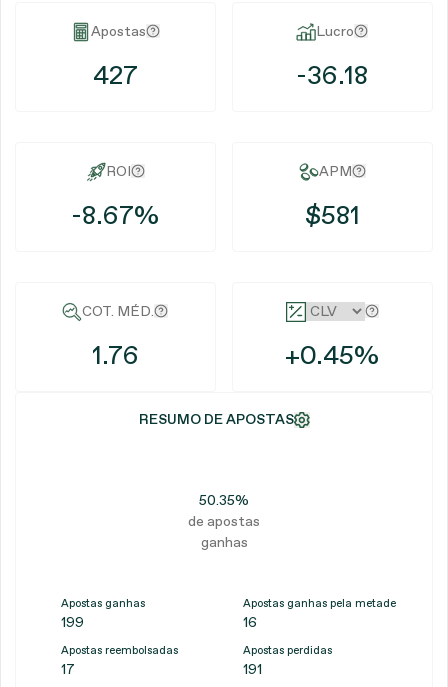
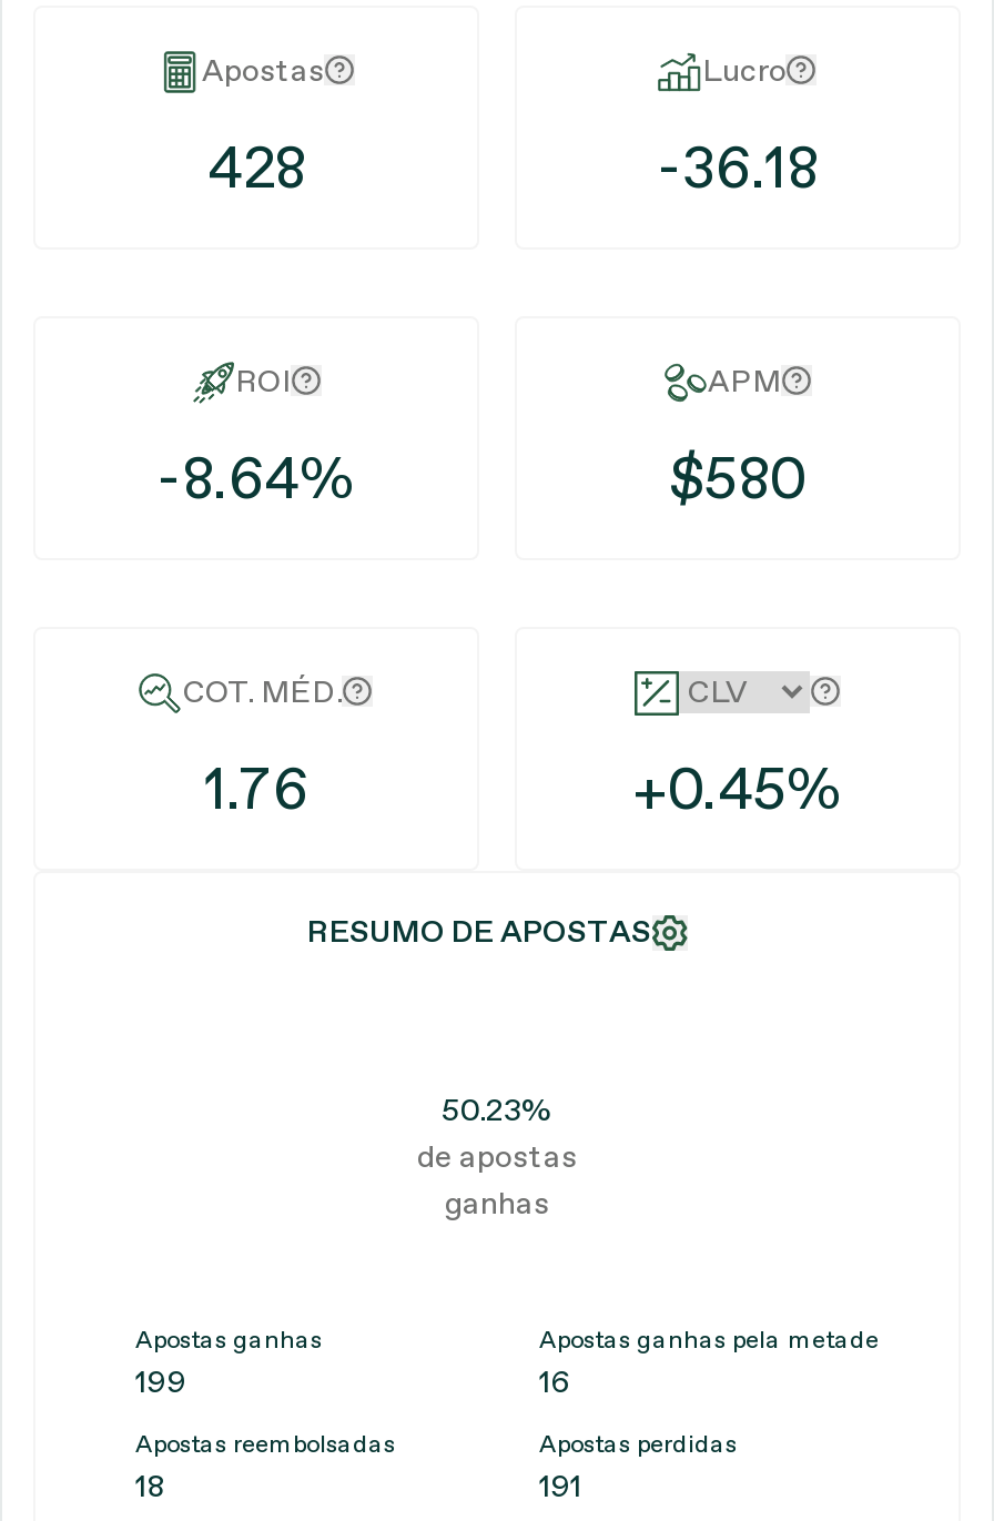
- 427
+ 428

- -8.67%
+ -8.64%

- $581
+ $580

- 50.35%
+ 50.23%

- 17
+ 18
